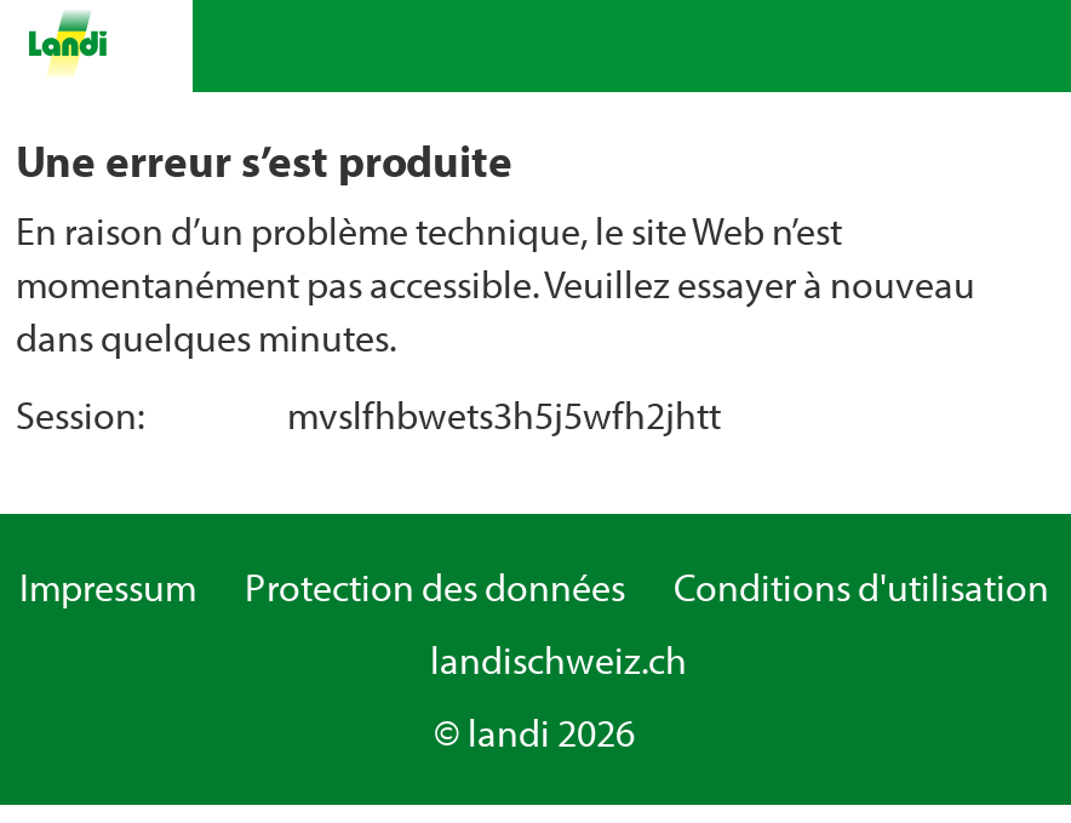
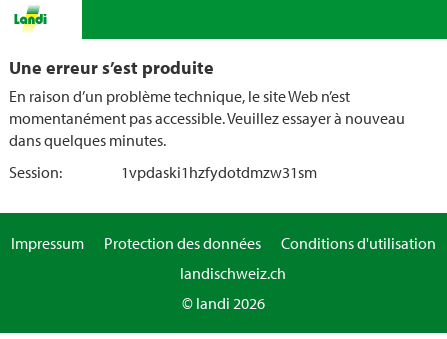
- mvslfhbwets3h5j5wfh2jhtt
+ 1vpdaski1hzfydotdmzw31sm
